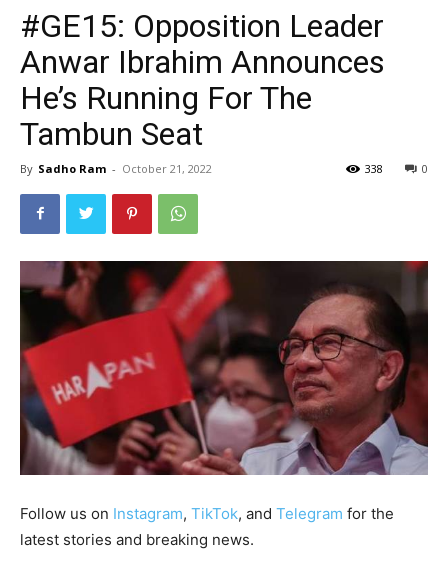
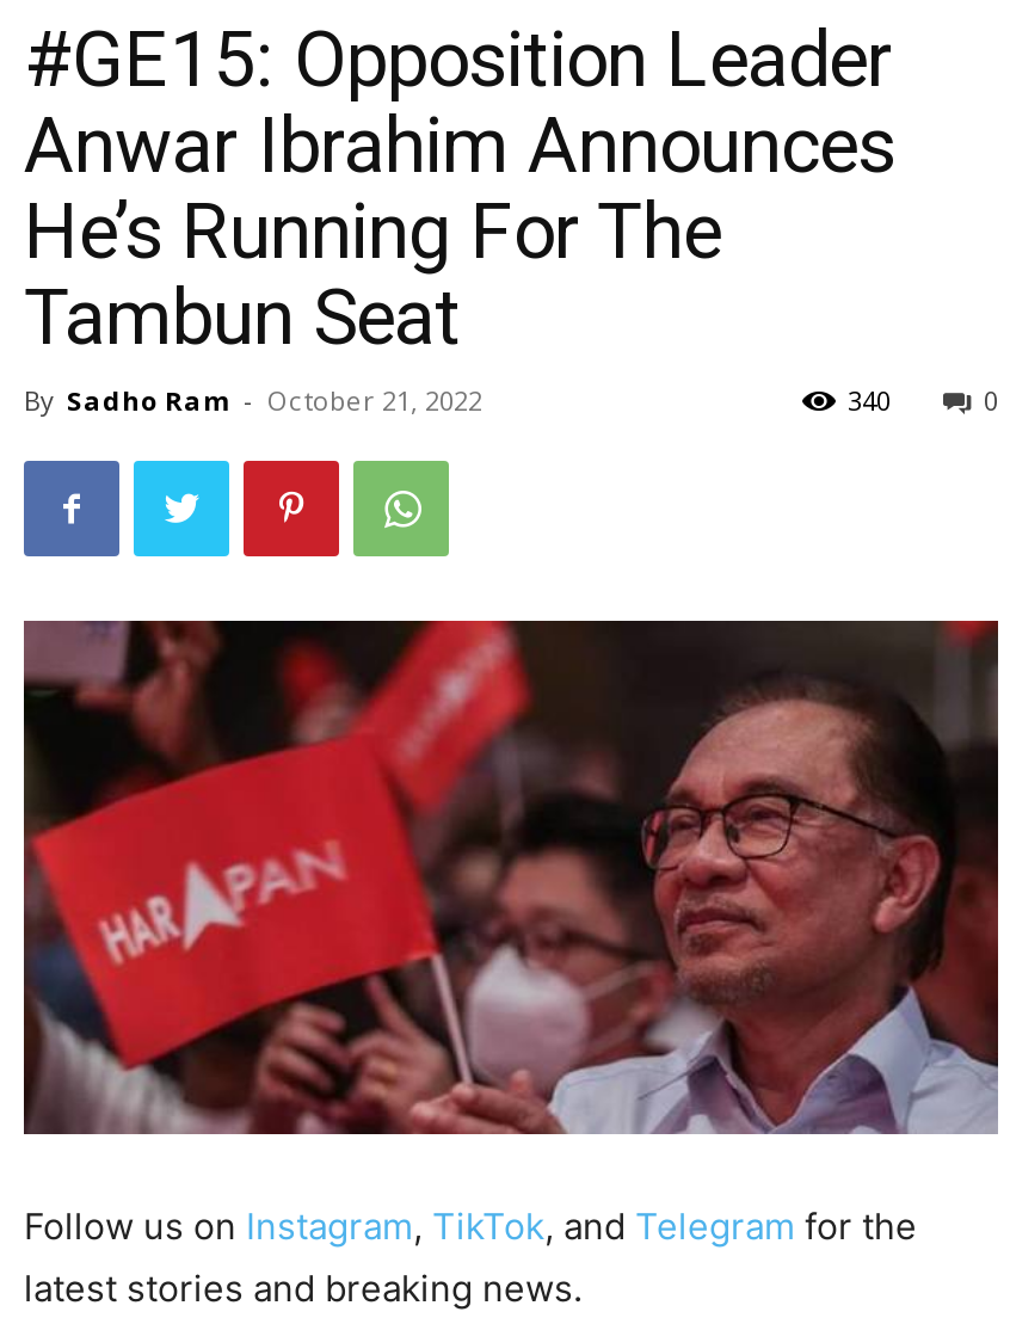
- 338
+ 340
